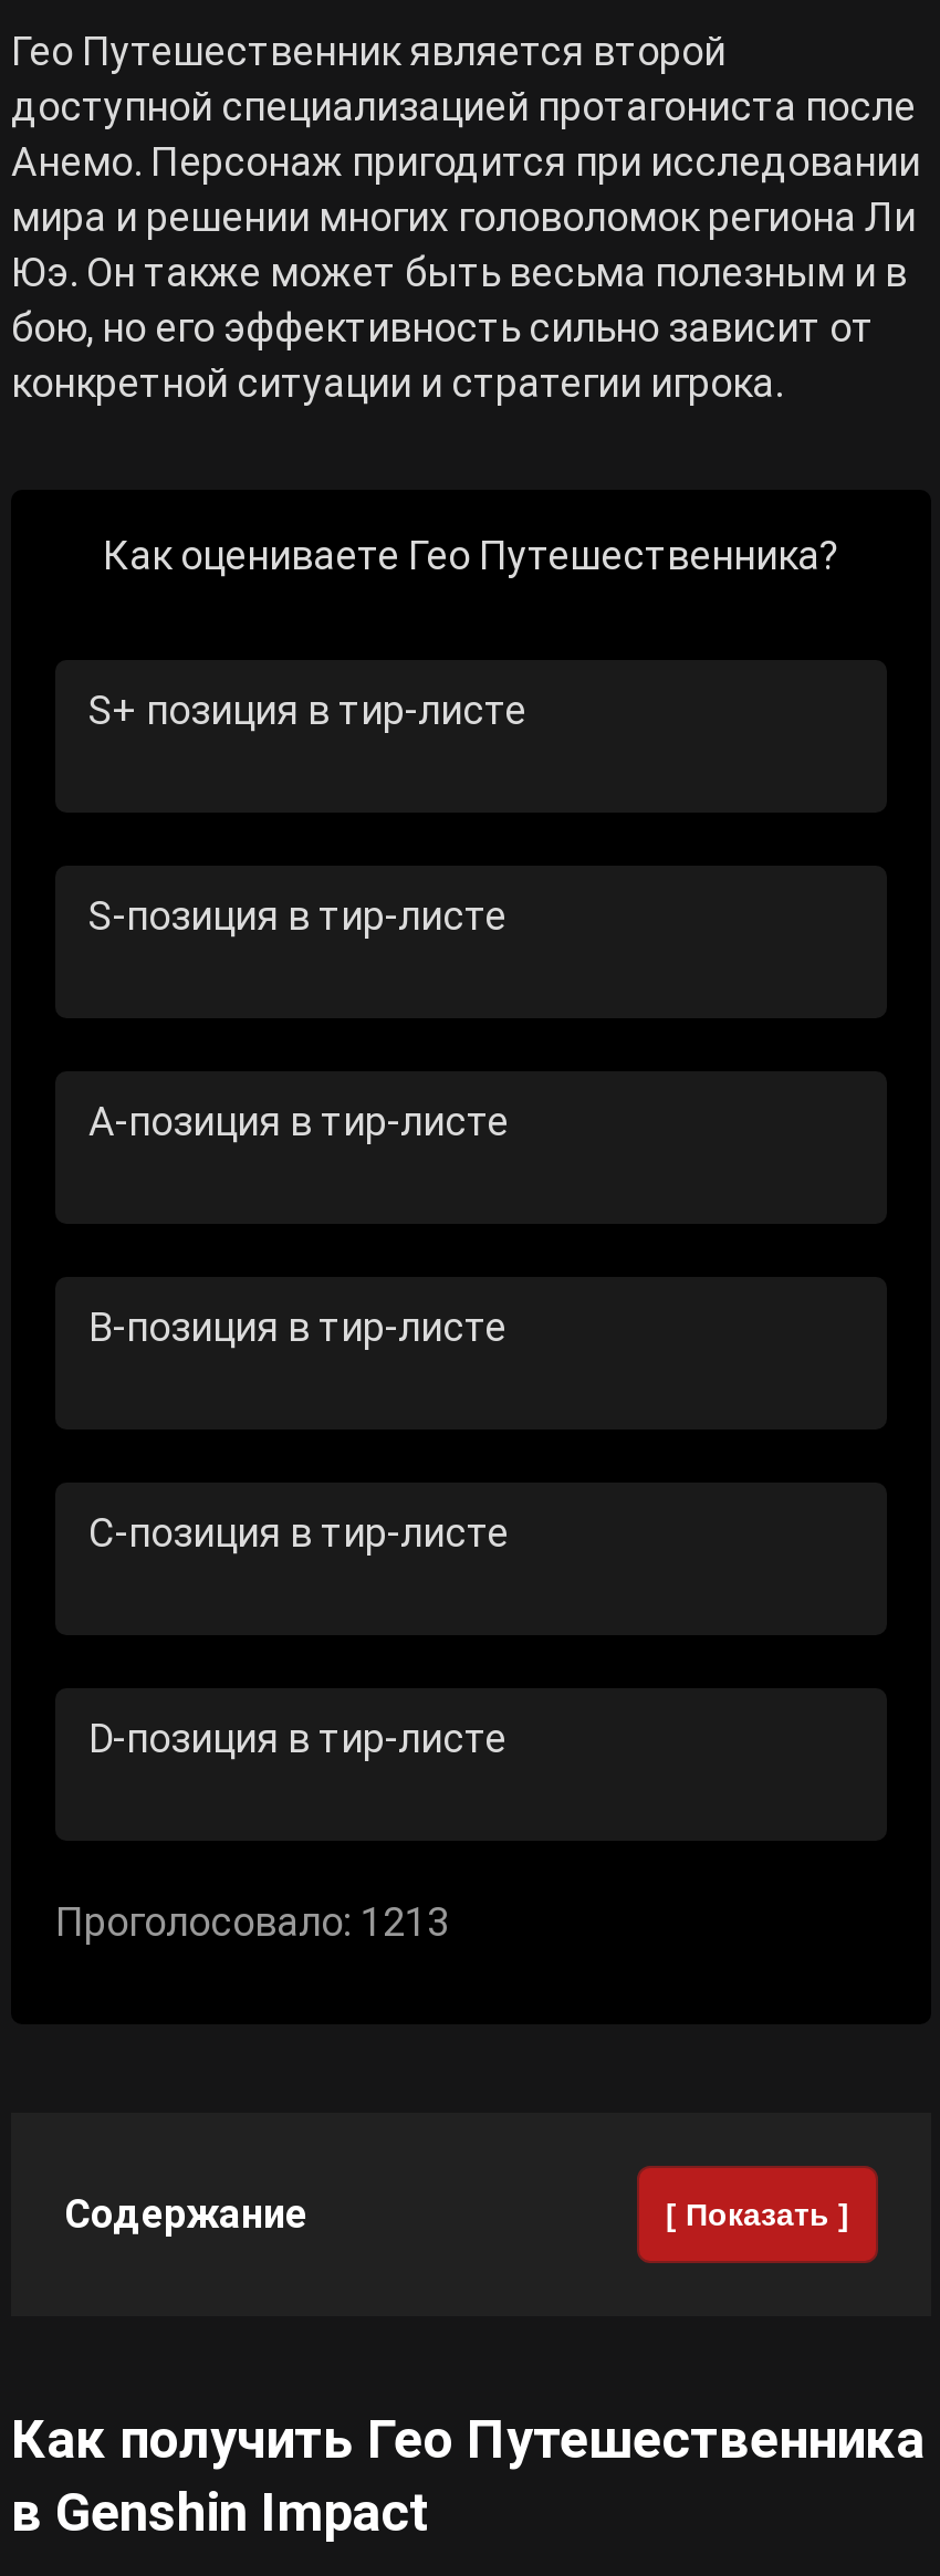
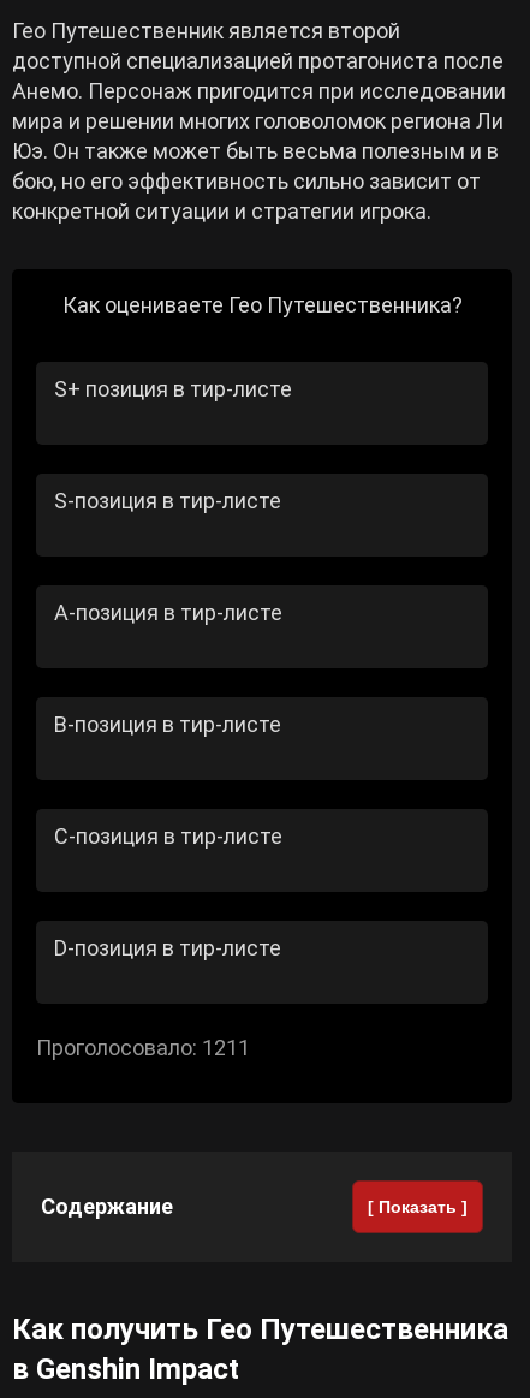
- Проголосовало: 1213
+ Проголосовало: 1211
